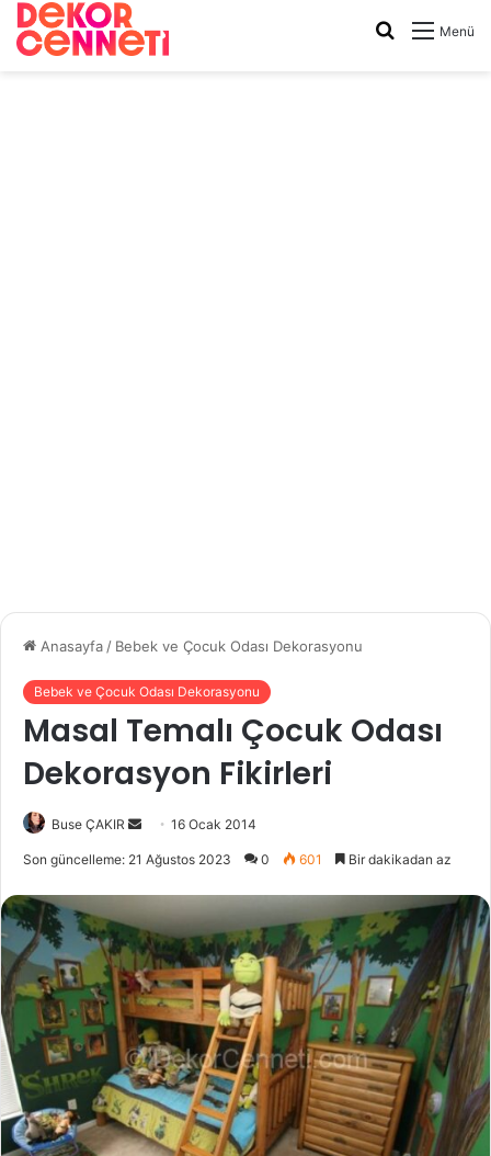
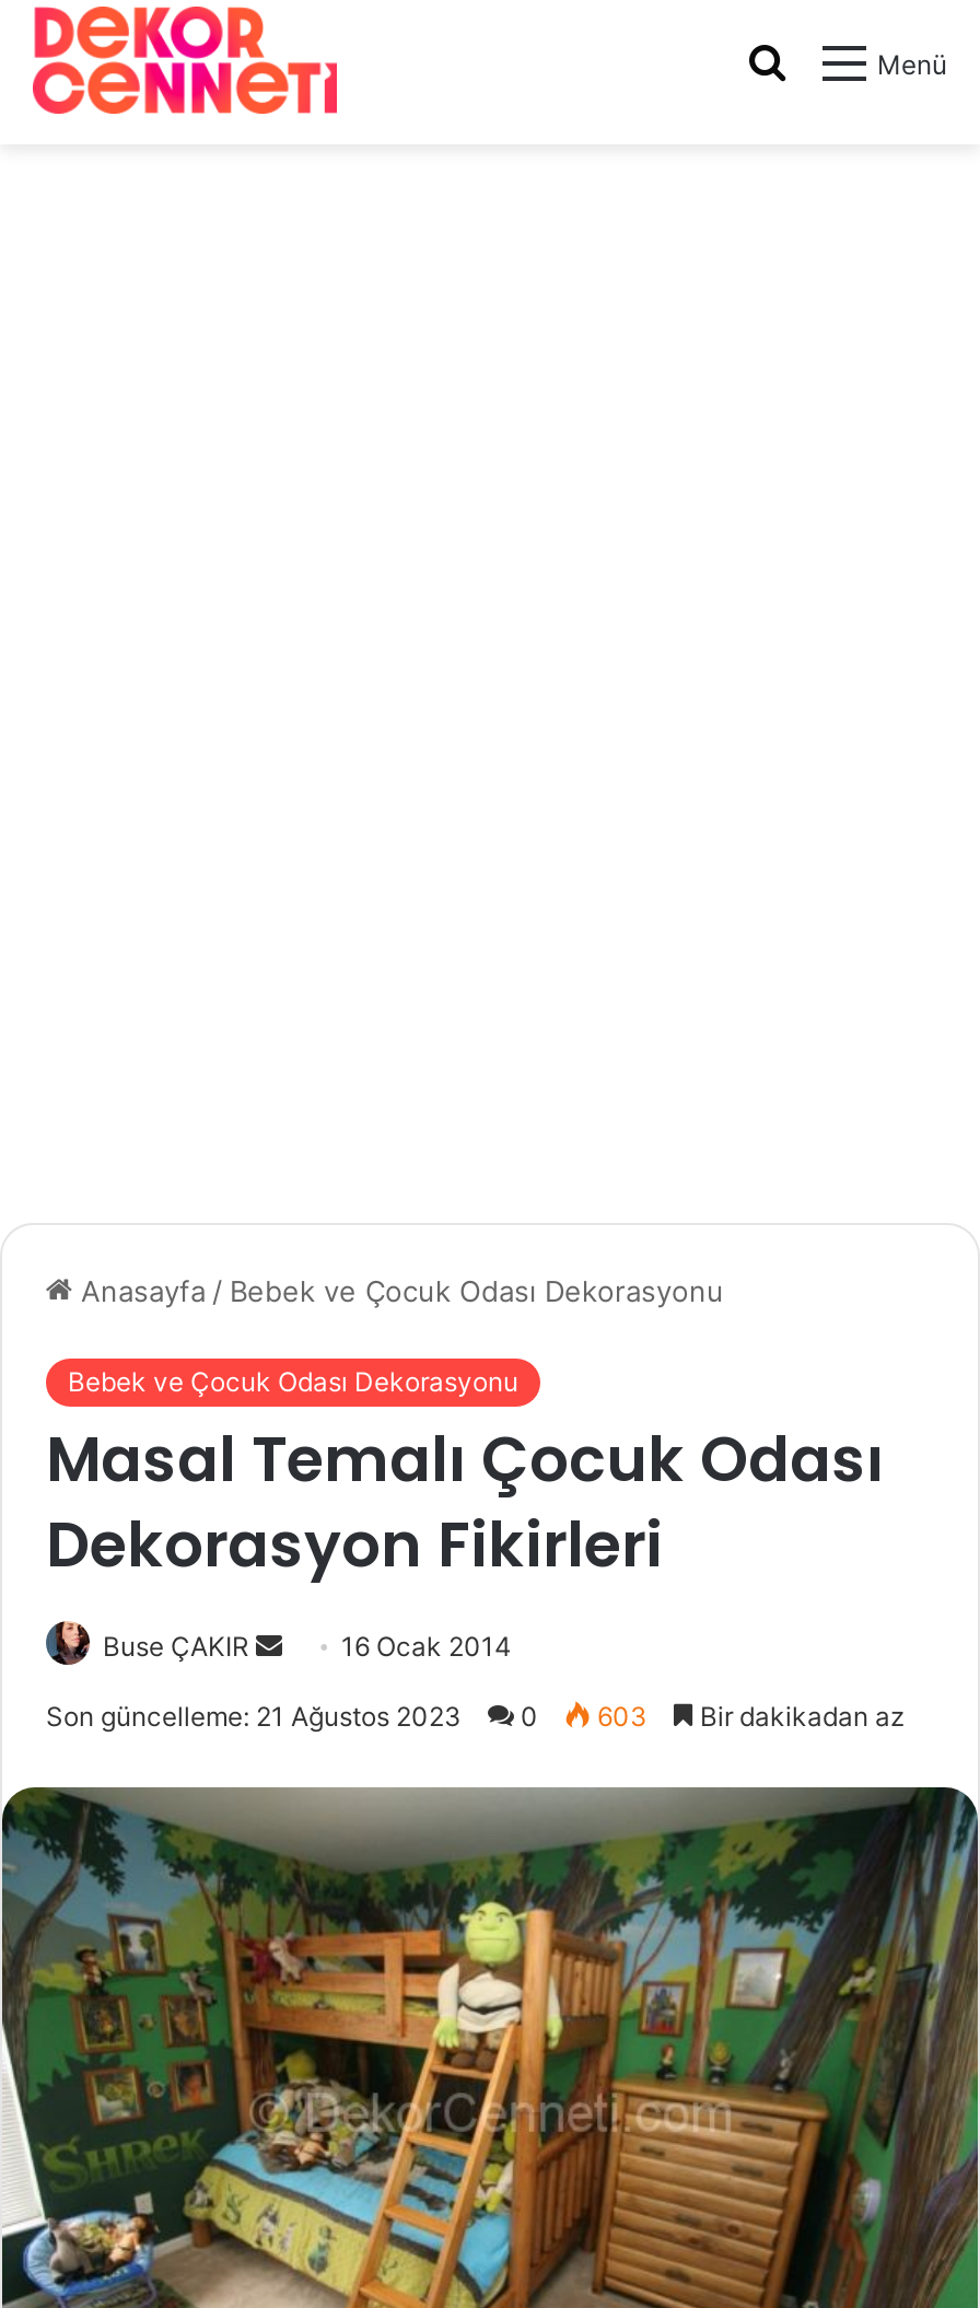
- Son güncelleme: 21 Ağustos 2023 0 601 Bir dakikadan az
+ Son güncelleme: 21 Ağustos 2023 0 603 Bir dakikadan az
